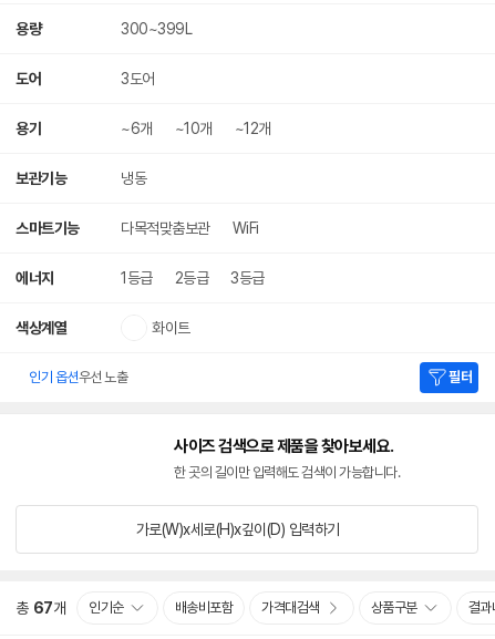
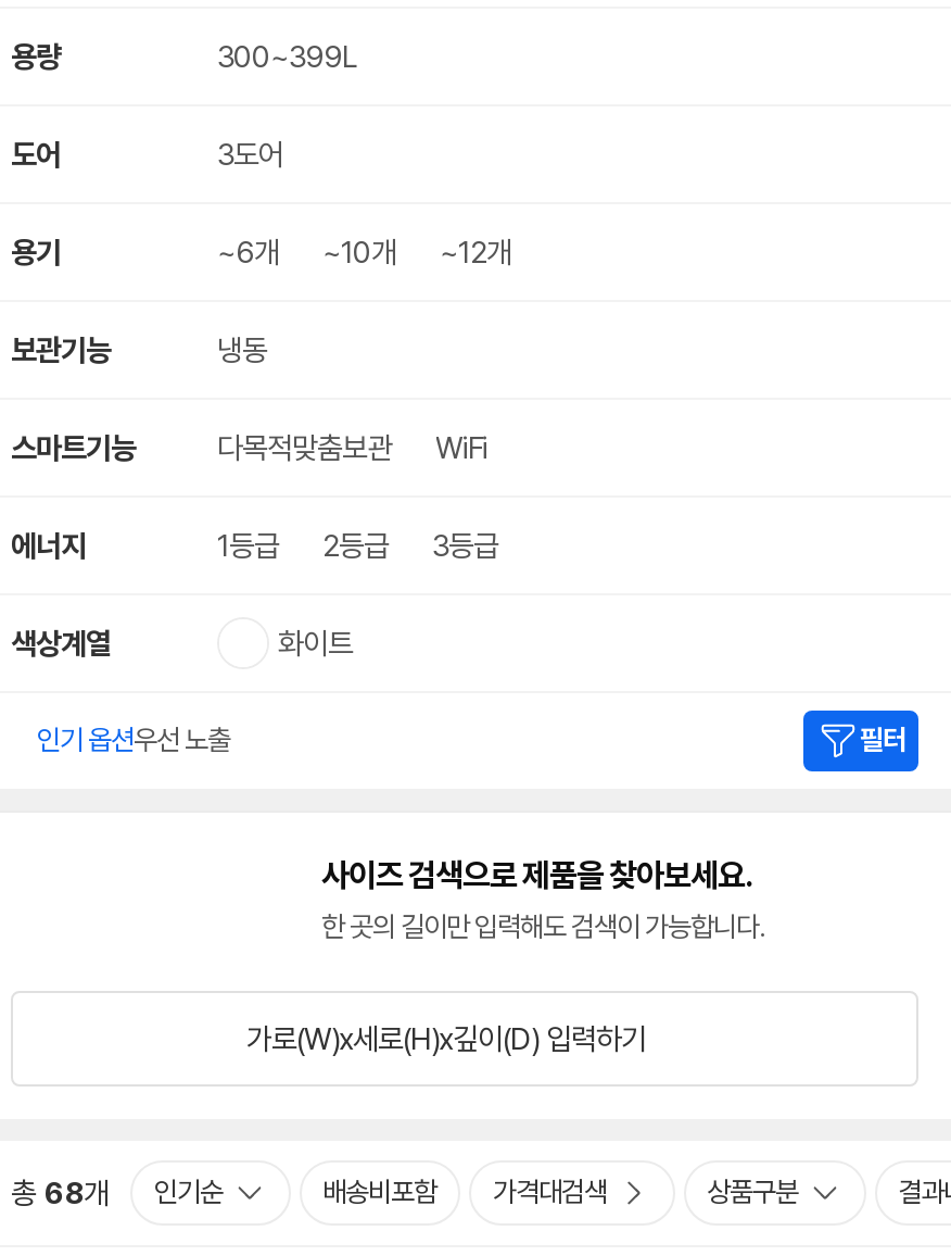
- 총 67개 인기순
+ 총 68개 인기순
